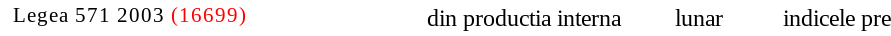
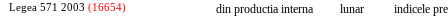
- Legea 571 2003 (16699)
+ Legea 571 2003 (16654)
